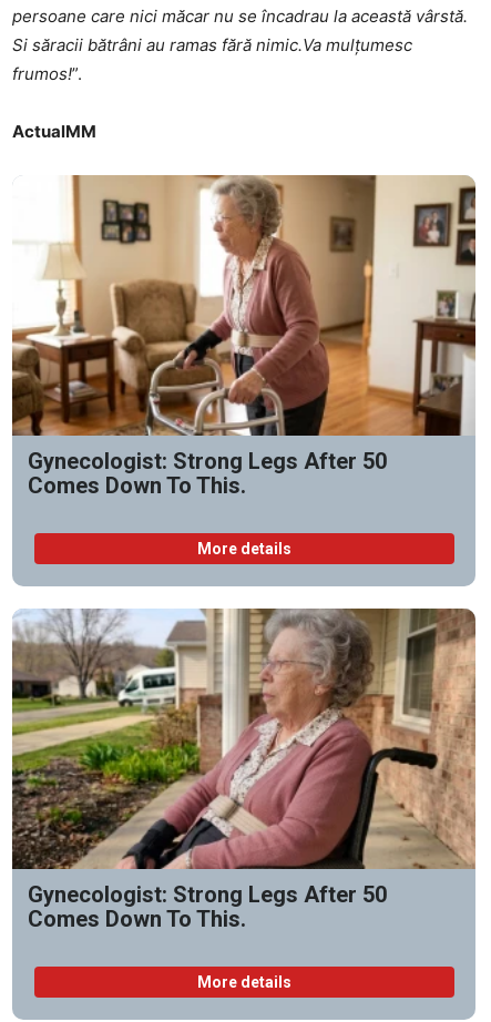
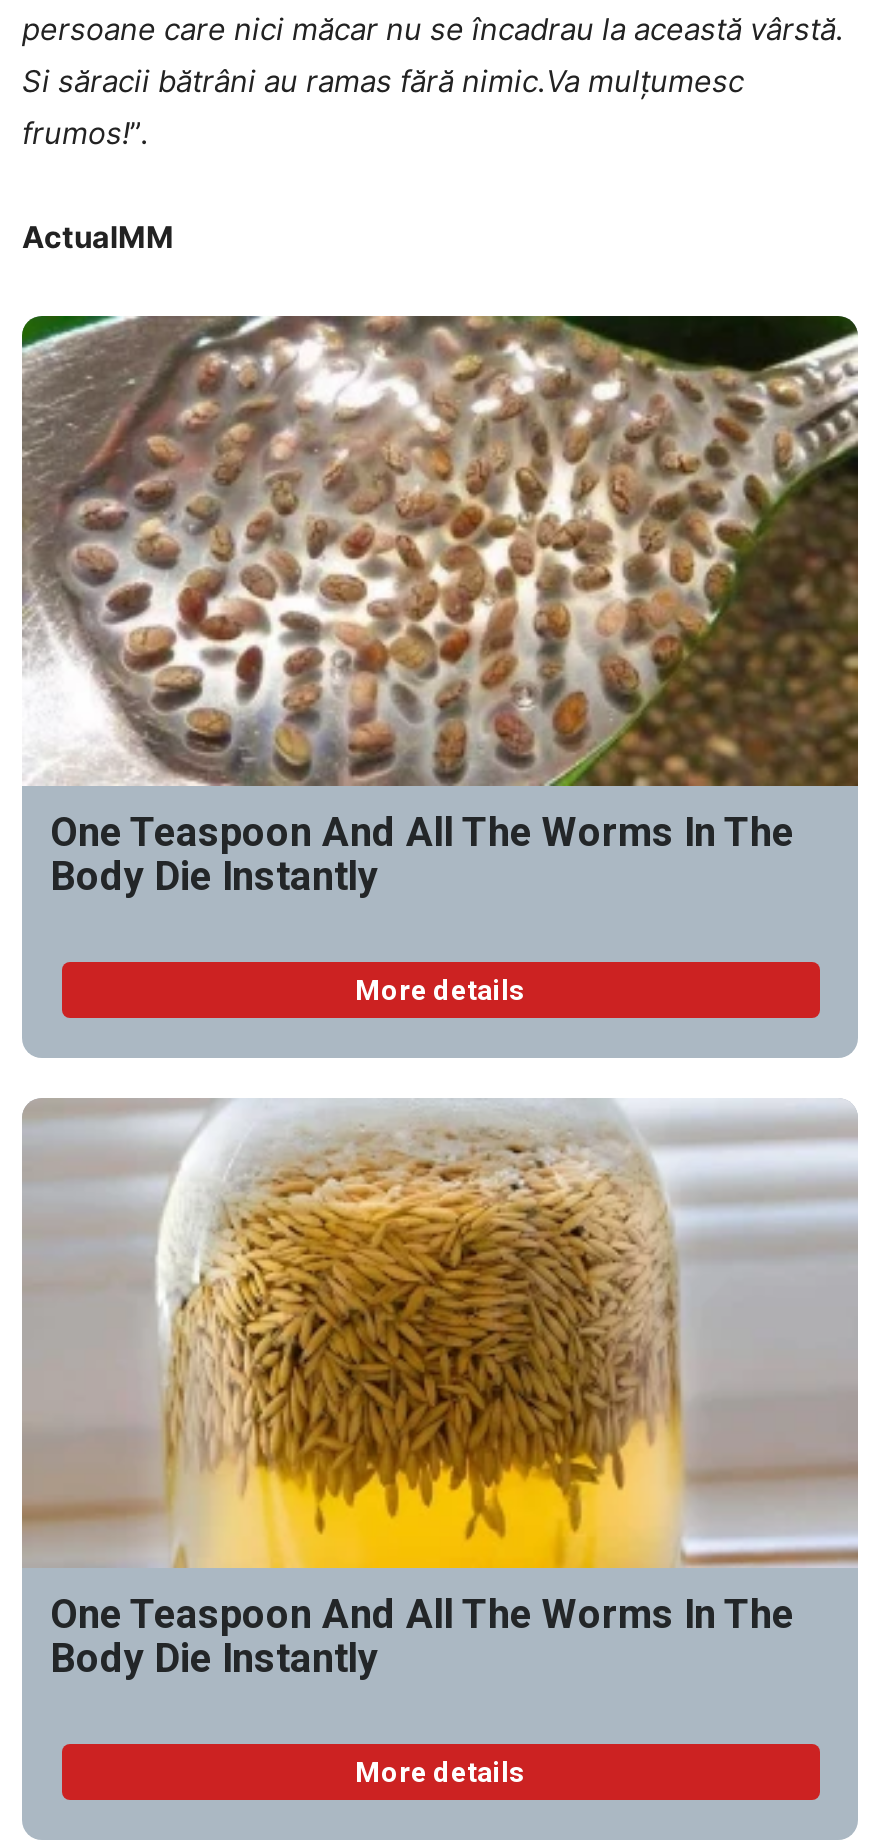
- [image]
- Gynecologist: Strong Legs After 50
- Comes Down To This.
+ [image]
+ One Teaspoon And All The Worms In The
+ Body Die Instantly

- [image]
- Gynecologist: Strong Legs After 50
- Comes Down To This.
+ [image]
+ One Teaspoon And All The Worms In The
+ Body Die Instantly
